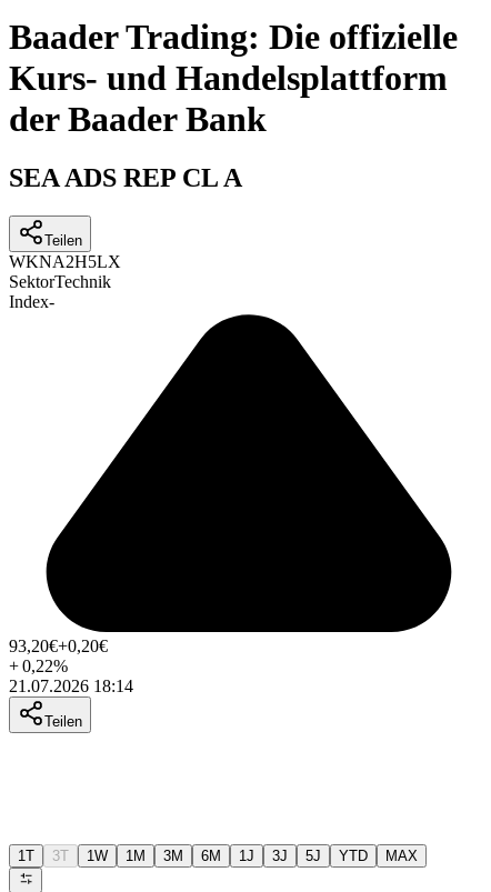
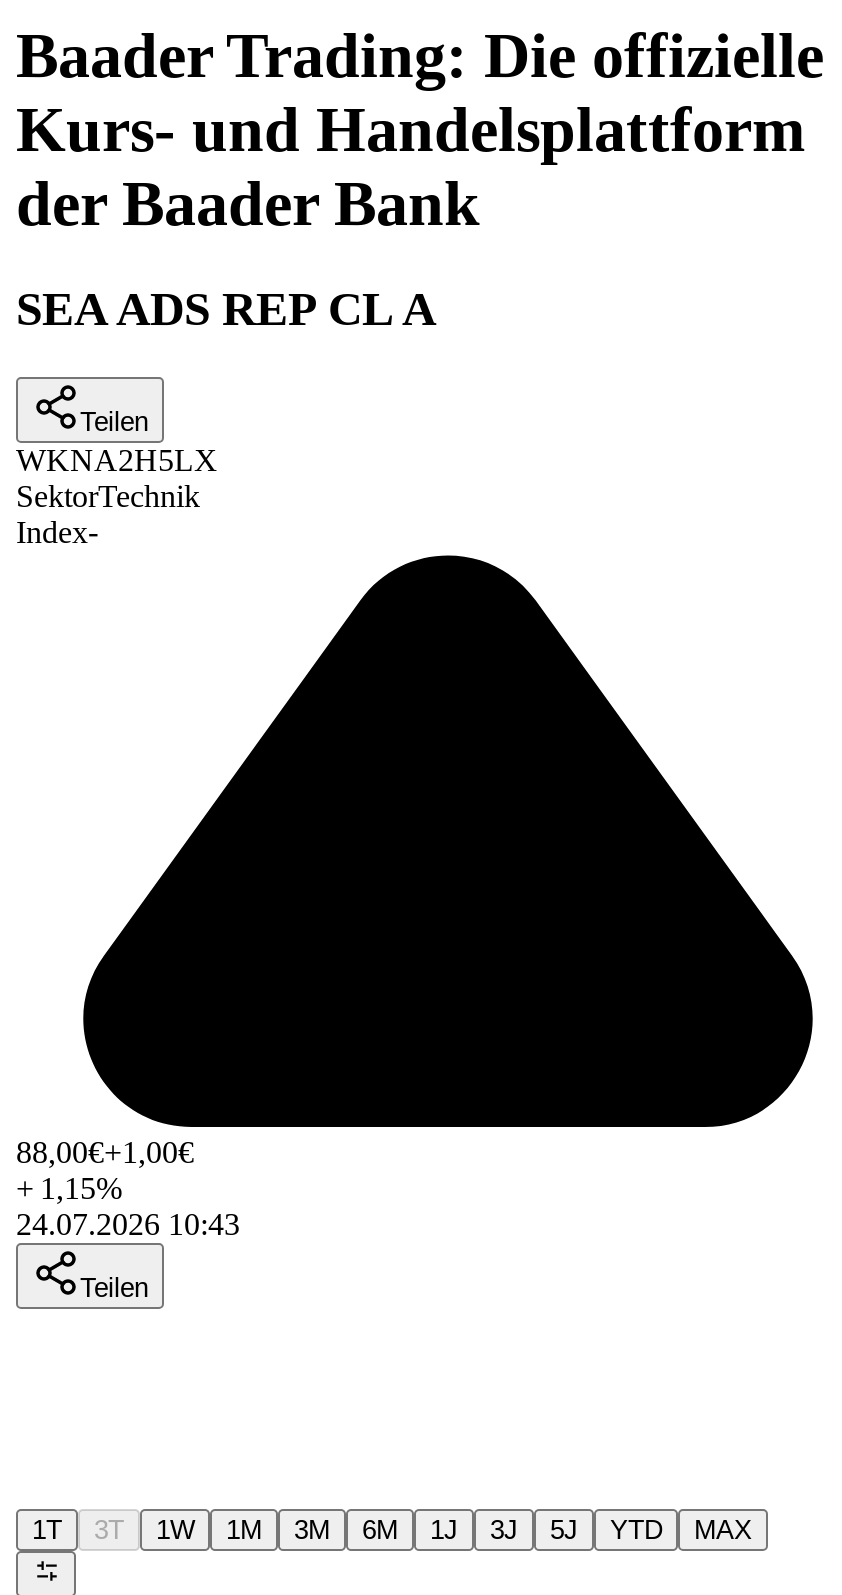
- 93,20€+0,20€
+ 88,00€+1,00€

- + 0,22%
+ + 1,15%

- 21.07.2026 18:14
+ 24.07.2026 10:43
